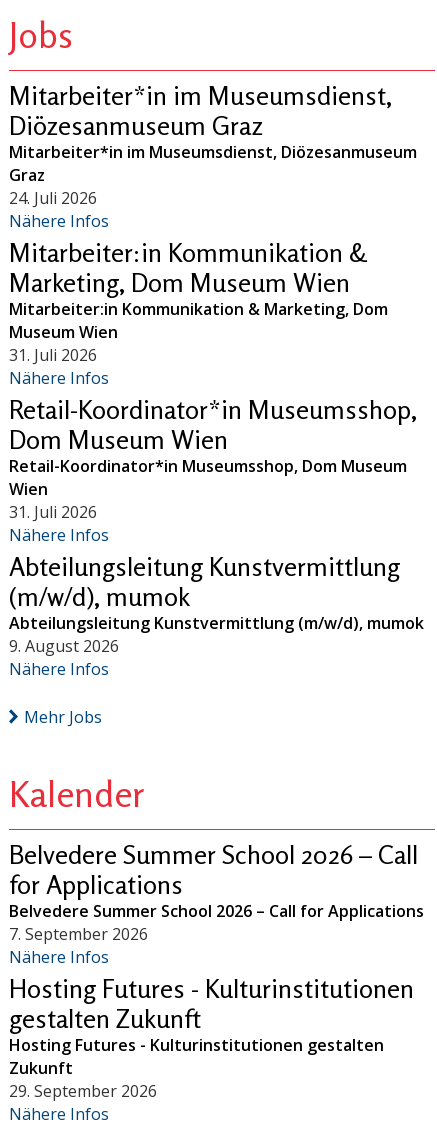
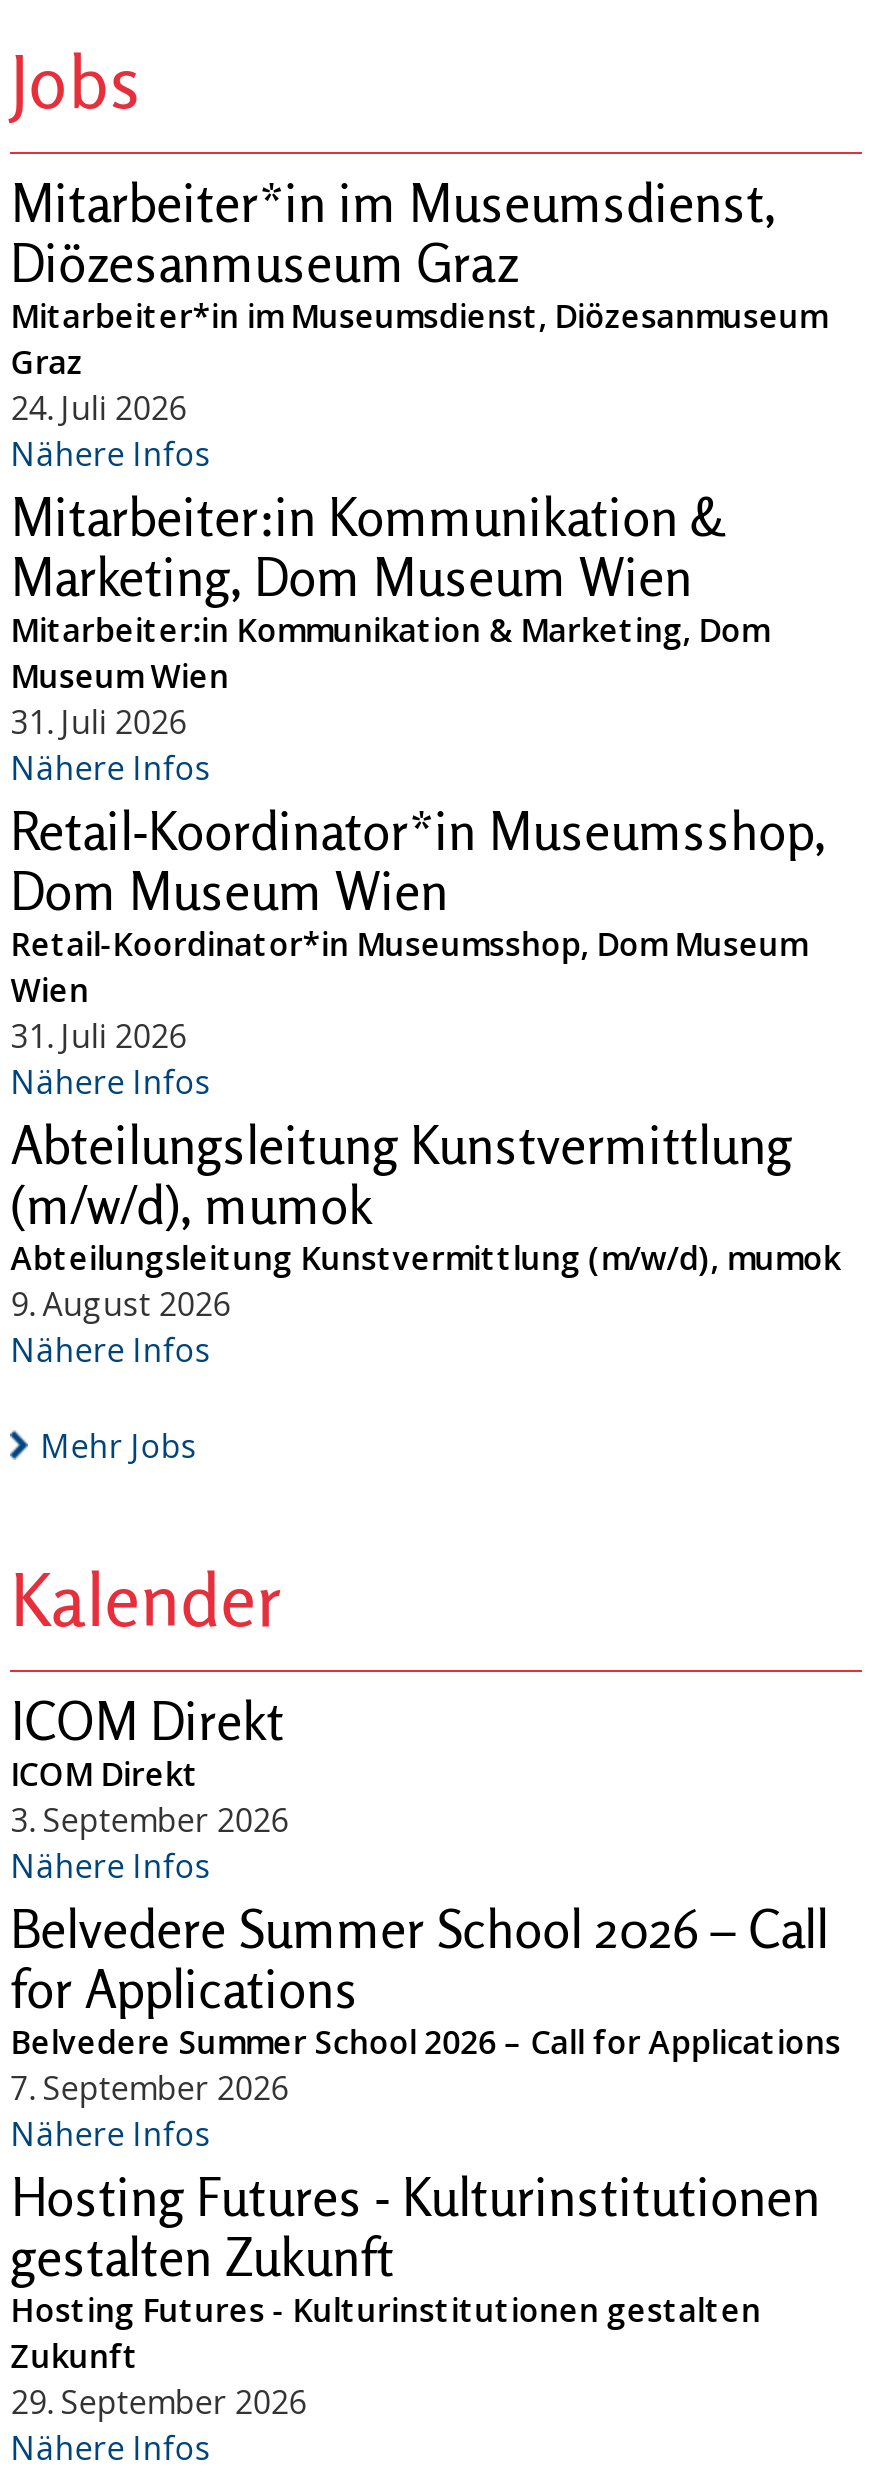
+ ICOM Direkt
+ ICOM Direkt
+ 3. September 2026
+ Nähere Infos
